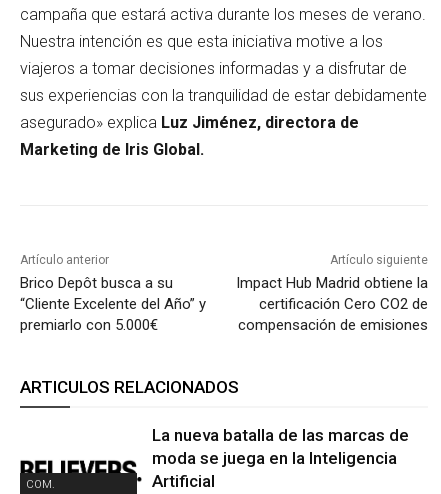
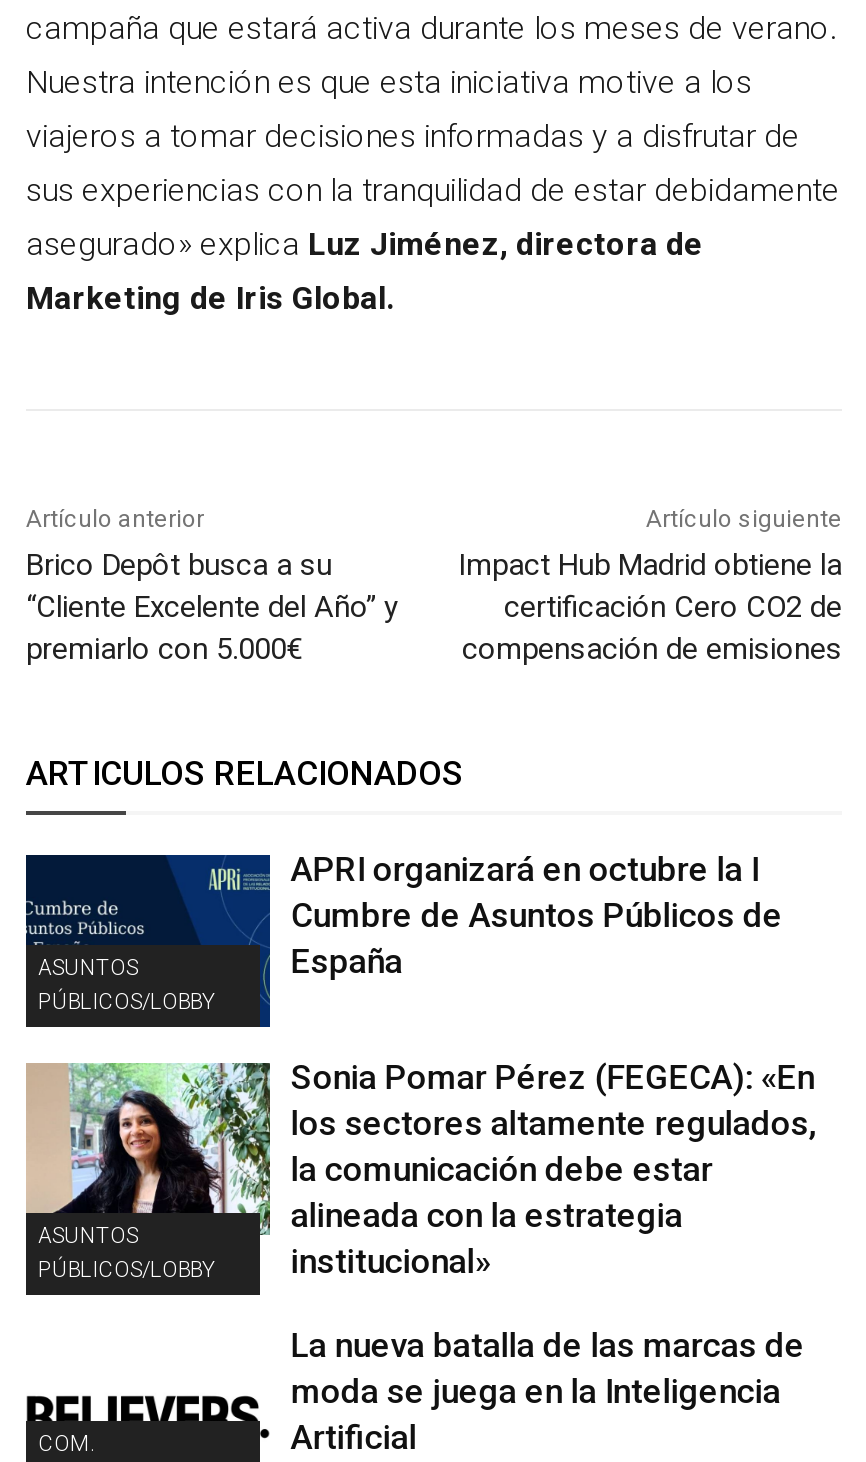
+ [image]
+ ASUNTOS
+ PÚBLICOS/LOBBY

+ [image]
+ ASUNTOS
+ PÚBLICOS/LOBBY

+ APRI organizará en octubre la I
+ Cumbre de Asuntos Públicos de
+ España

+ Sonia Pomar Pérez (FEGECA): «En
+ los sectores altamente regulados,
+ la comunicación debe estar
+ alineada con la estrategia
+ institucional»
